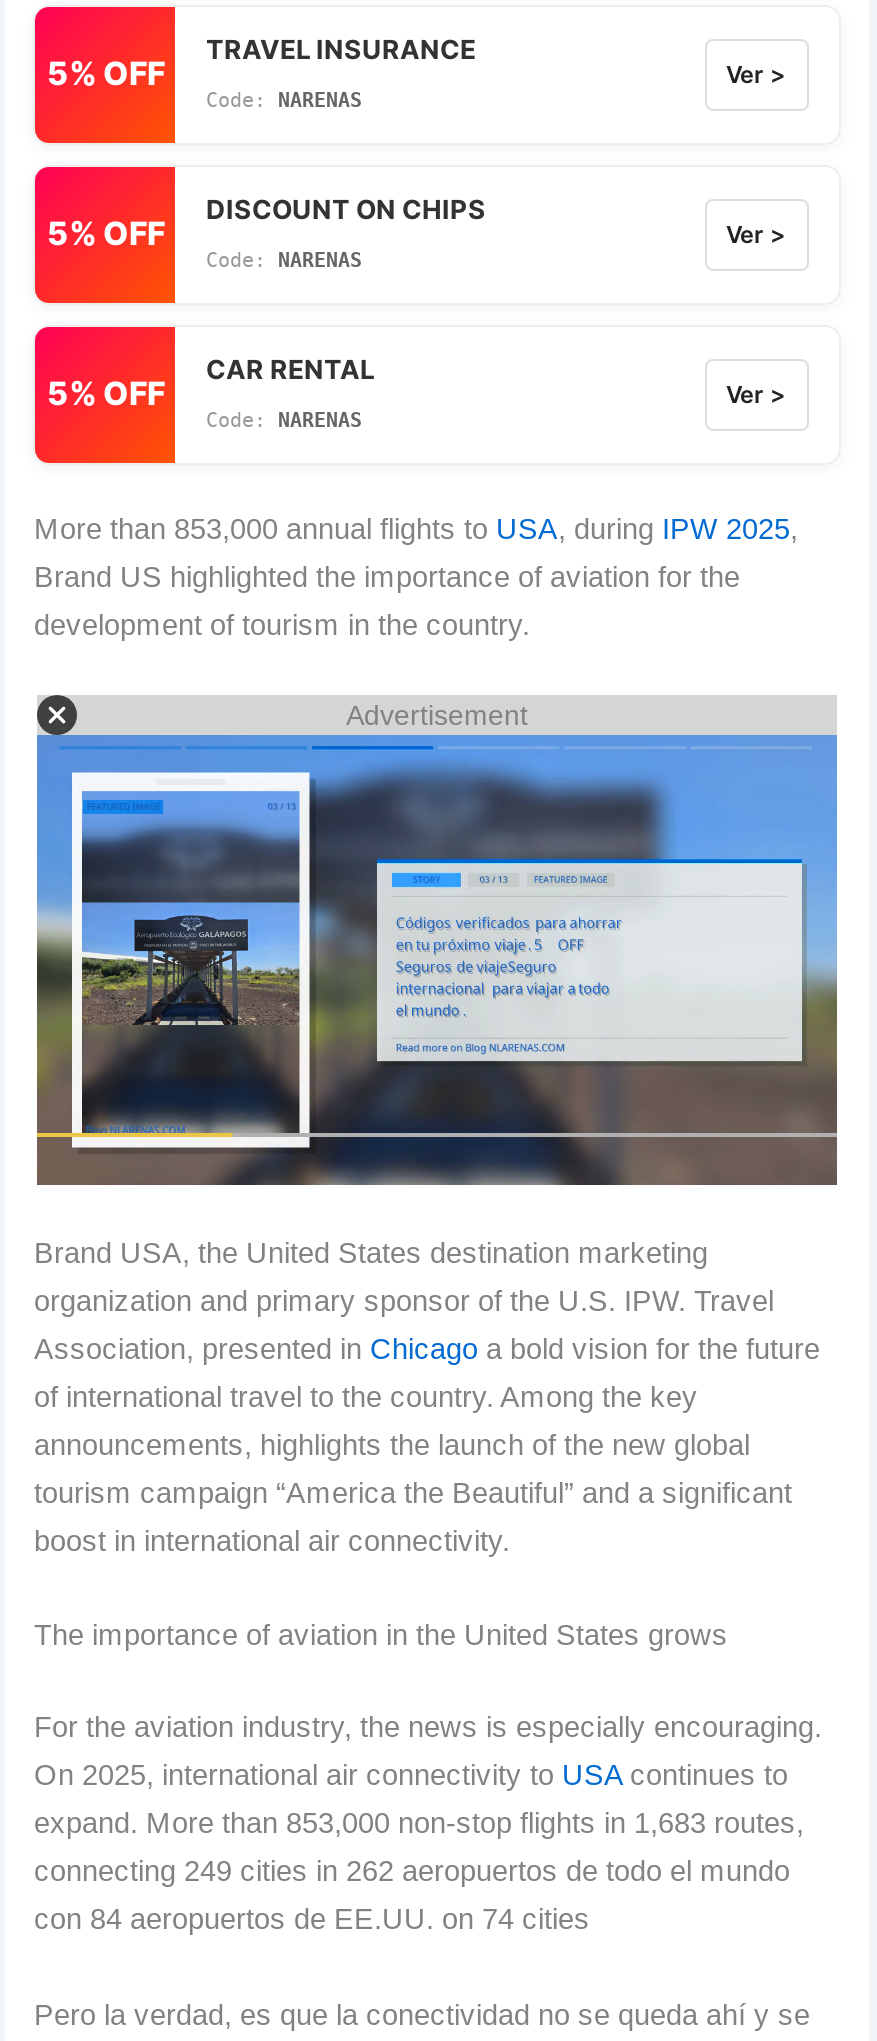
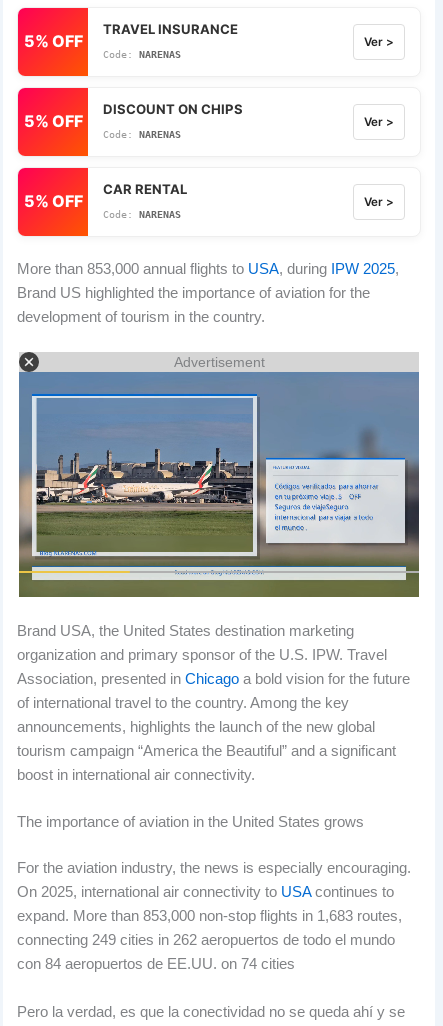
- [image]
+ [image]
